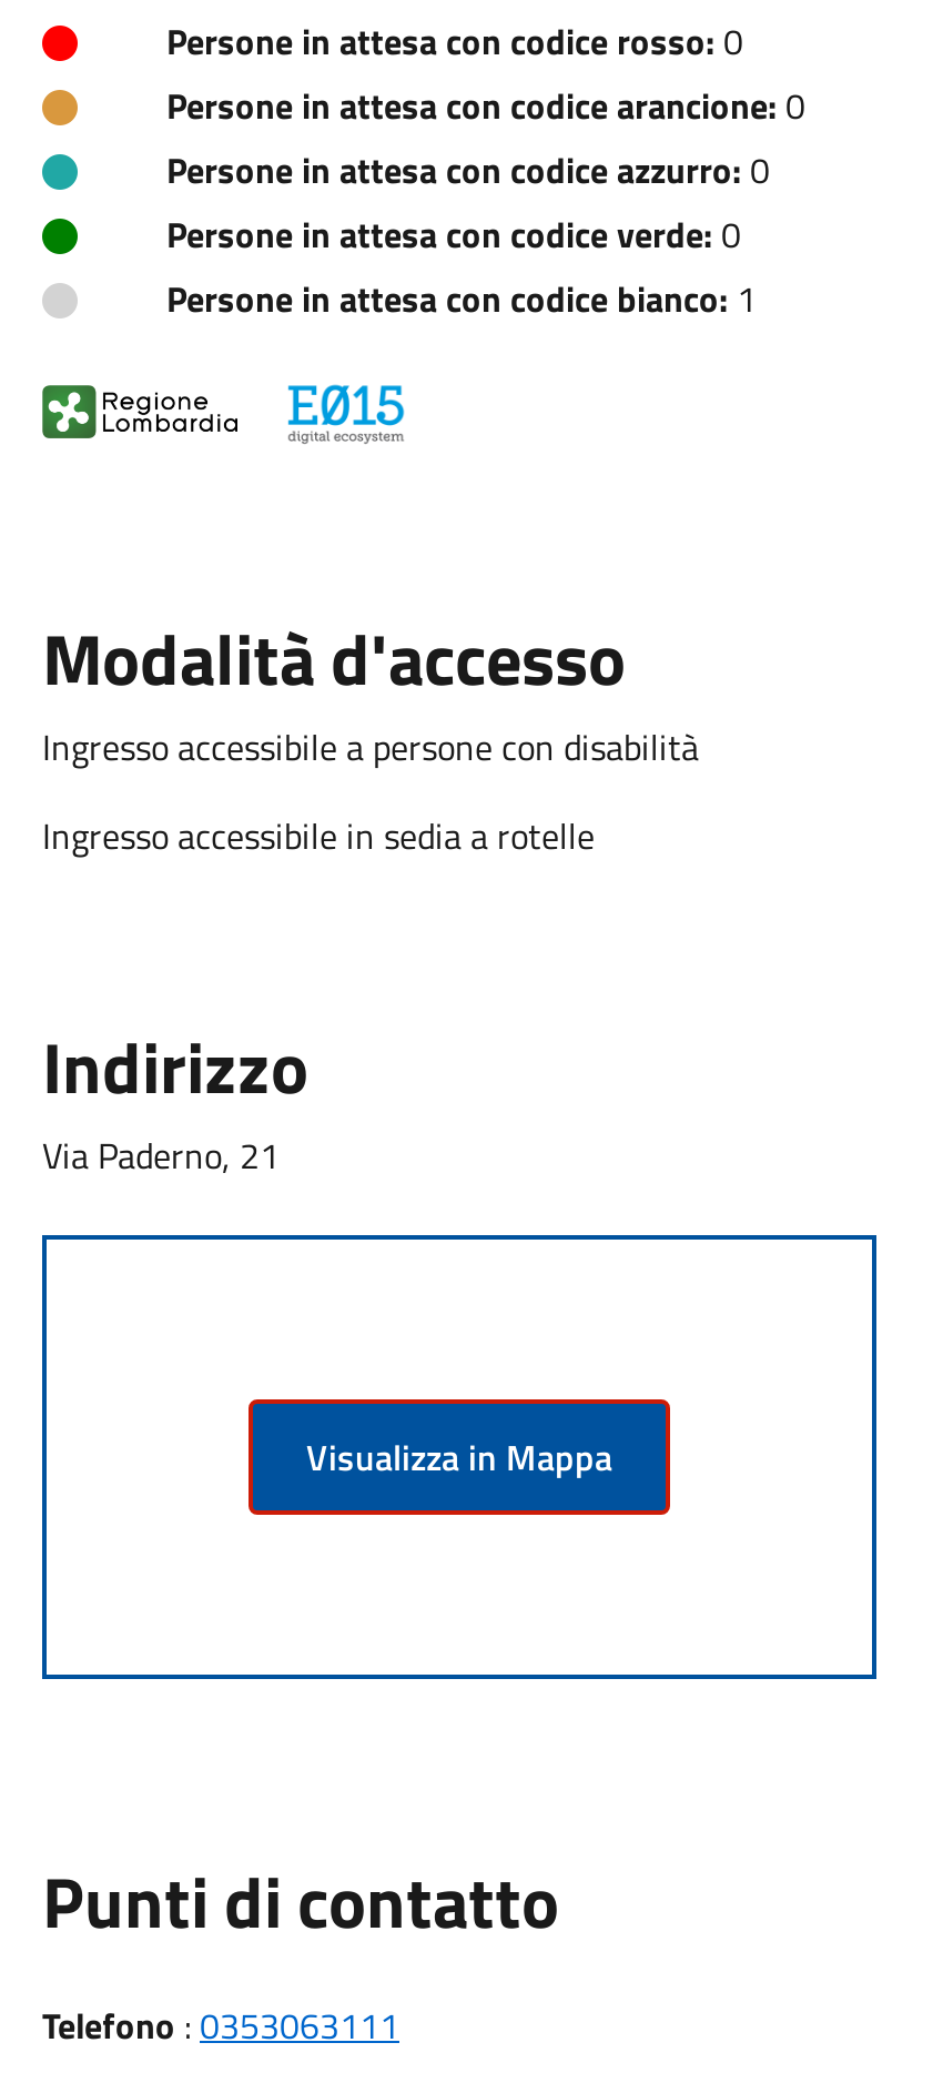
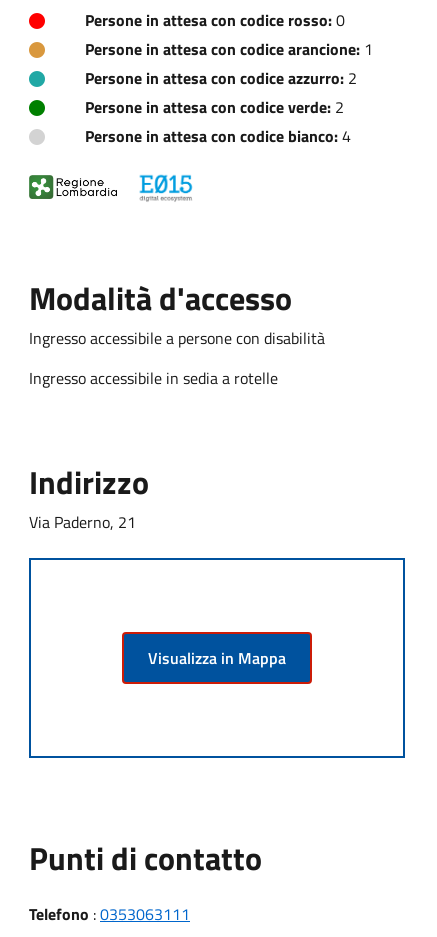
- Persone in attesa con codice arancione: 0
+ Persone in attesa con codice arancione: 1

- Persone in attesa con codice azzurro: 0
+ Persone in attesa con codice azzurro: 2

- Persone in attesa con codice verde: 0
+ Persone in attesa con codice verde: 2

- Persone in attesa con codice bianco: 1
+ Persone in attesa con codice bianco: 4
